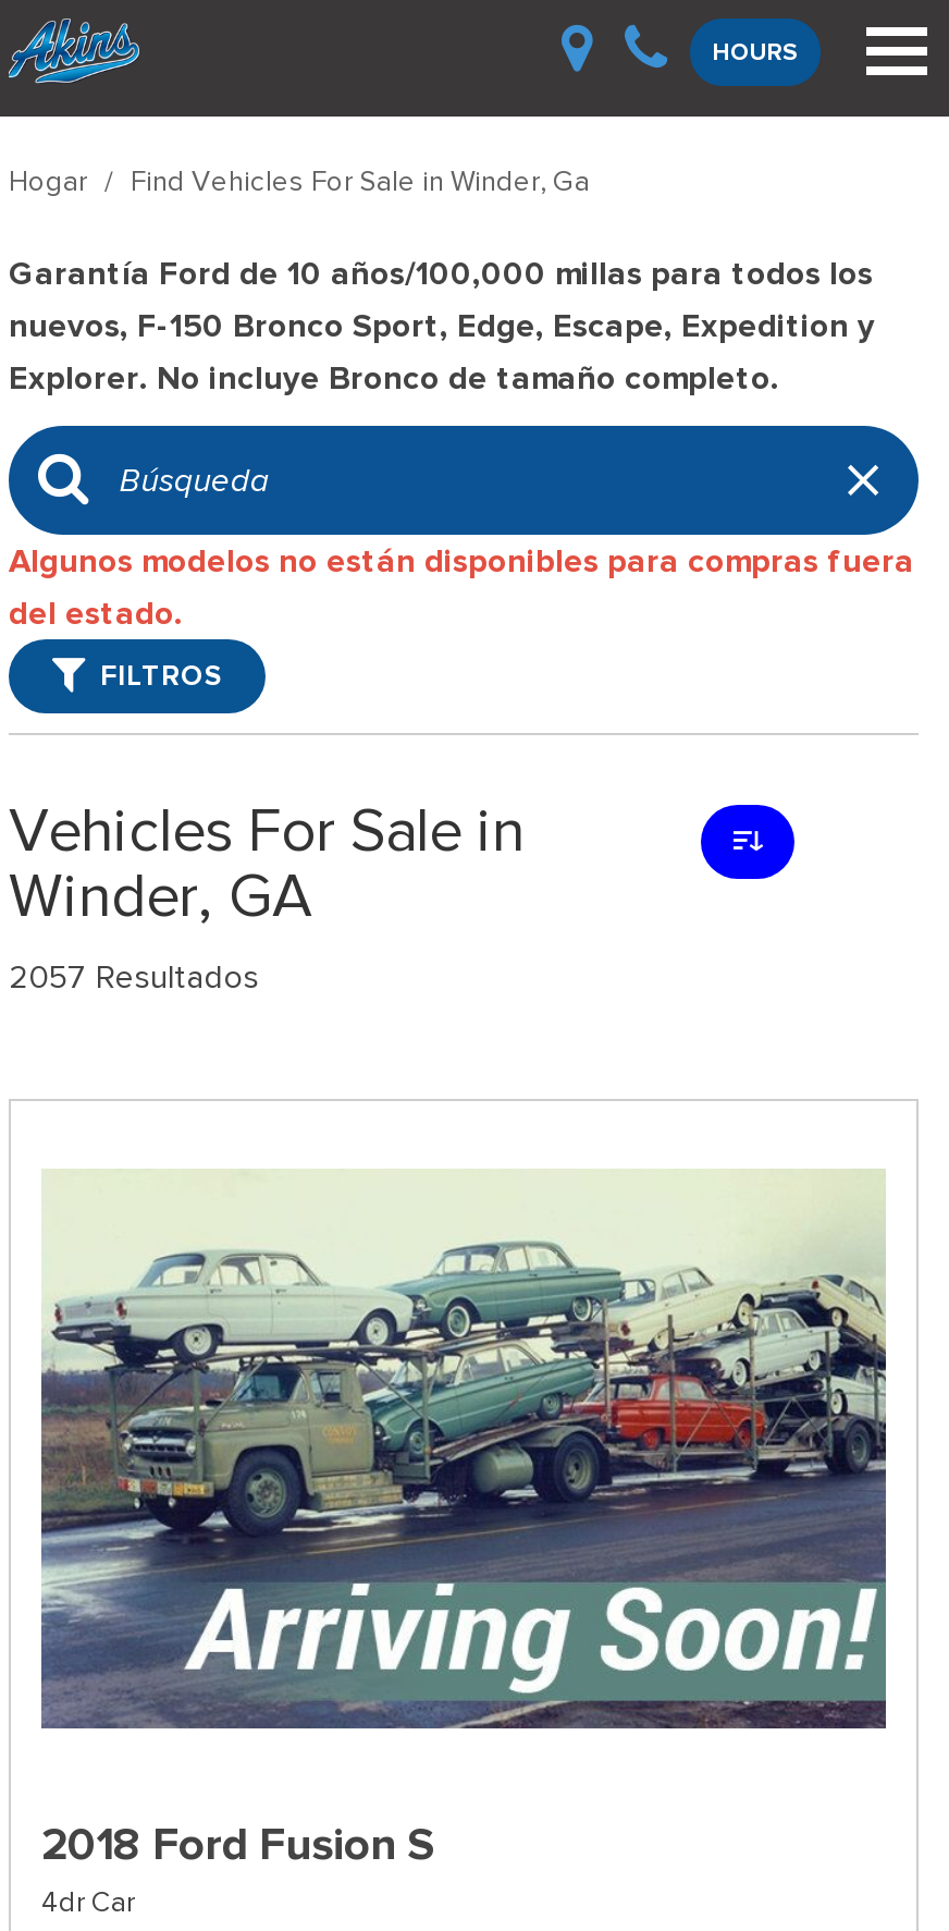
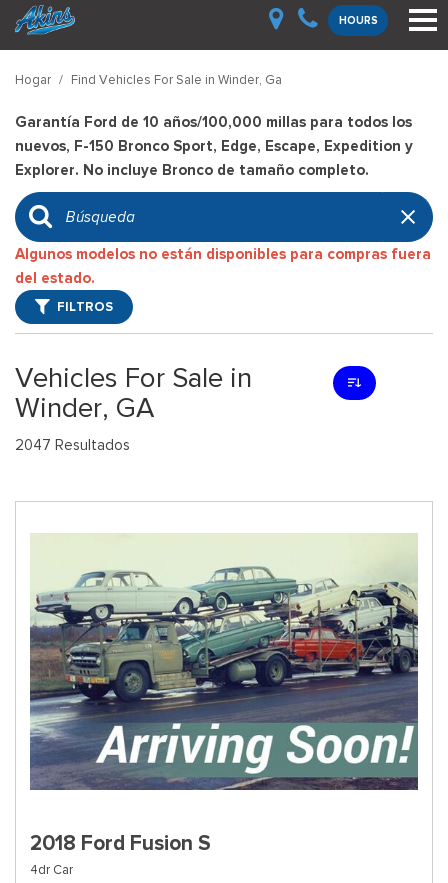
- 2057 Resultados
+ 2047 Resultados
